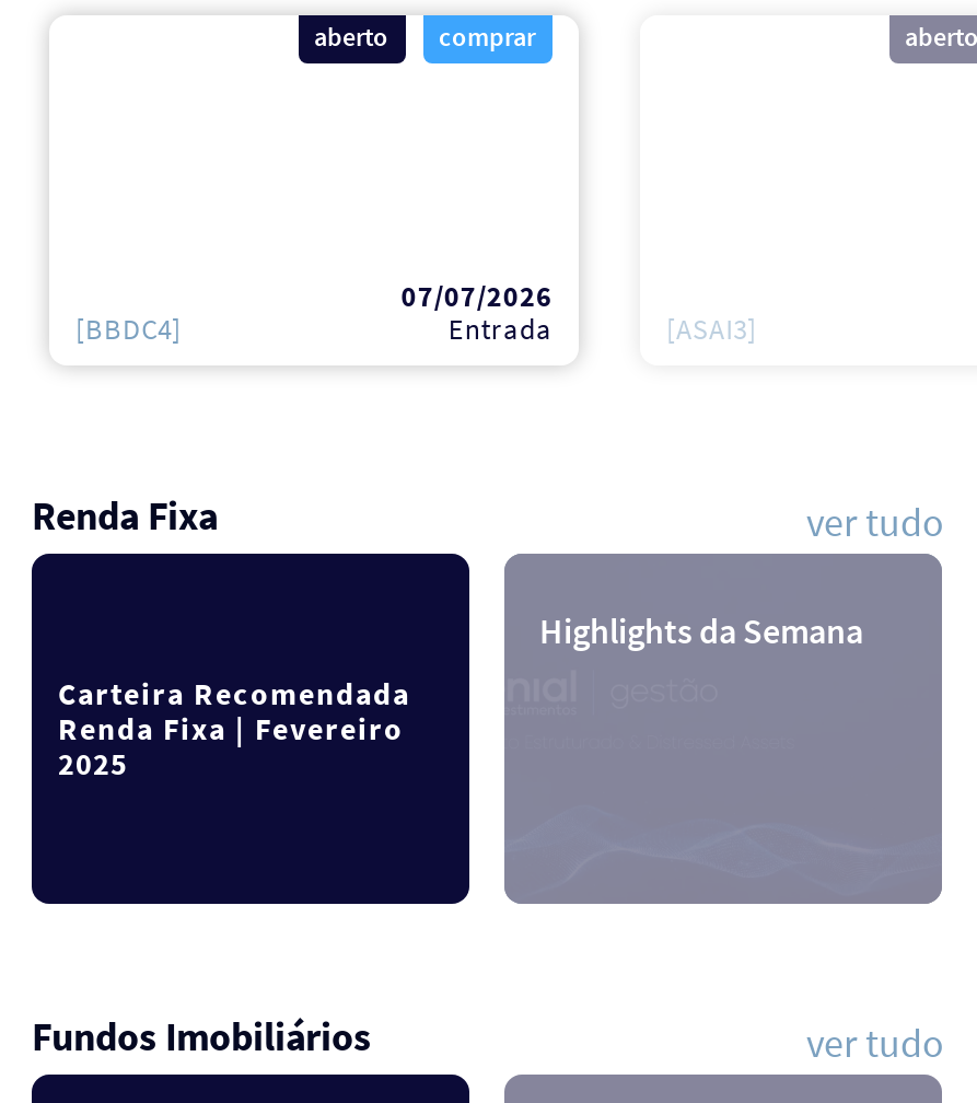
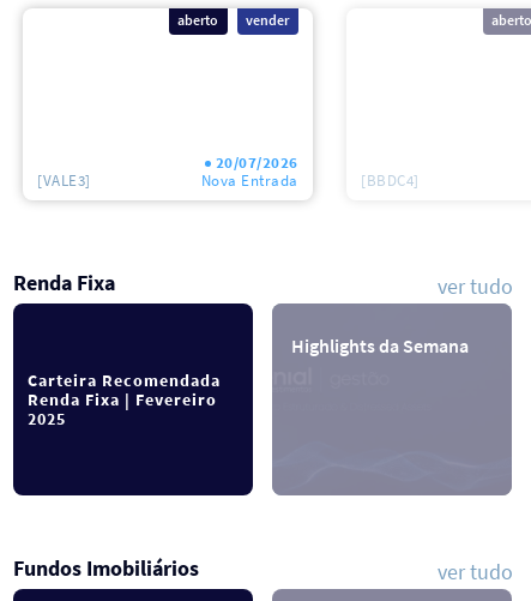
- comprar
+ vender

- 07/07/2026
- Entrada
+ 20/07/2026
+ Nova Entrada

- [BBDC4]
+ [VALE3]

- [ASAI3]
+ [BBDC4]
